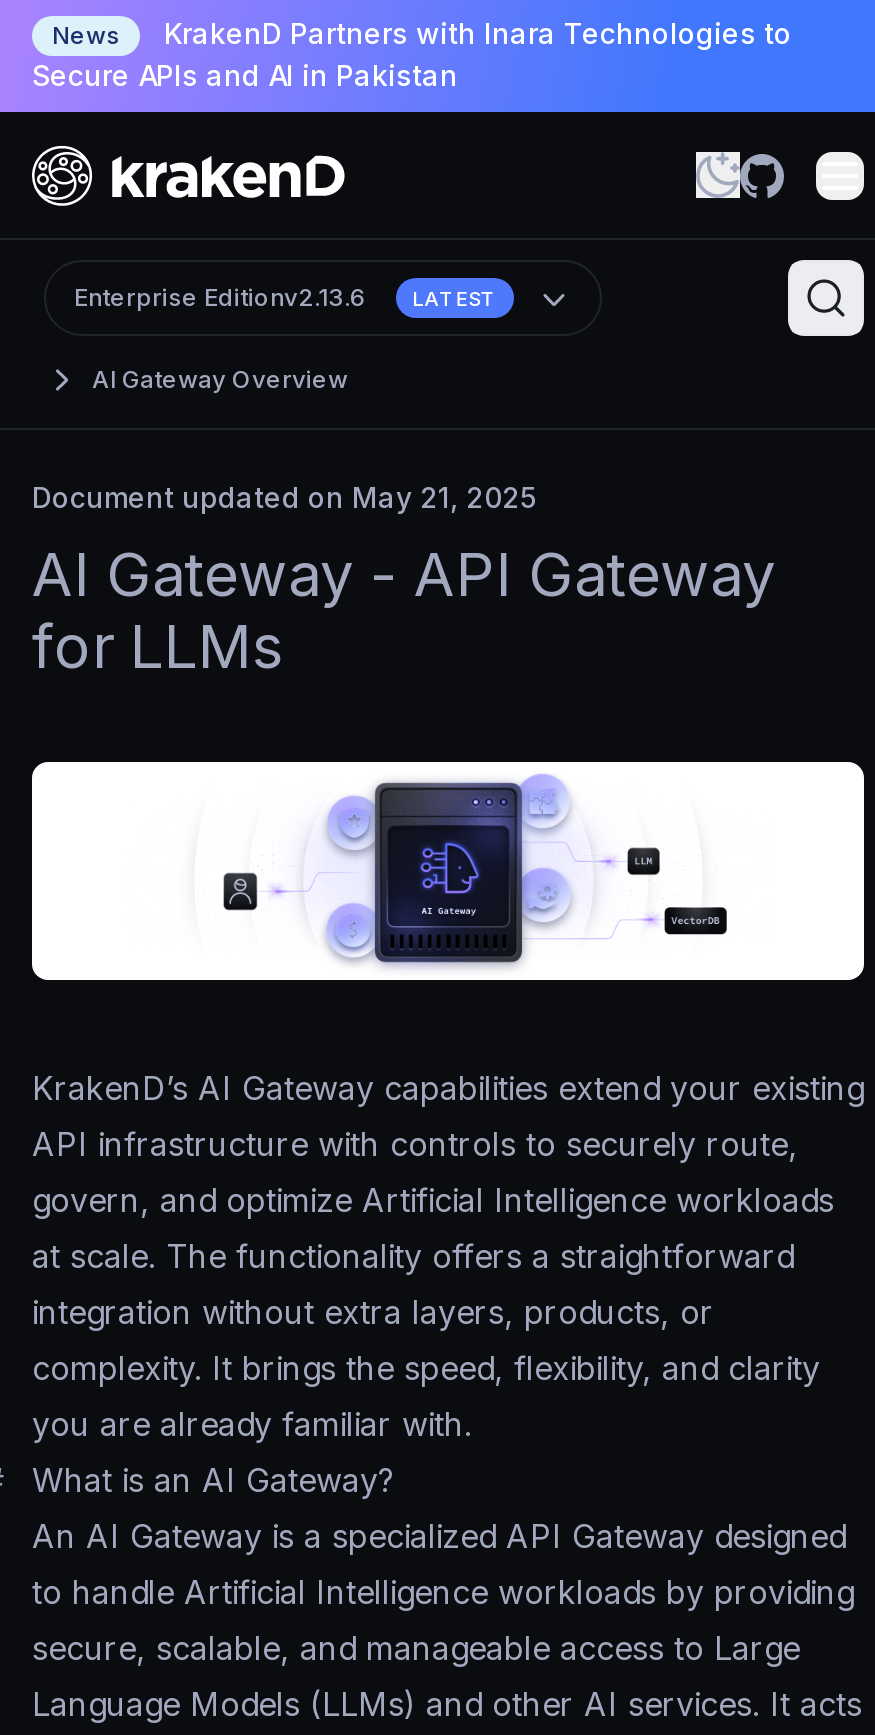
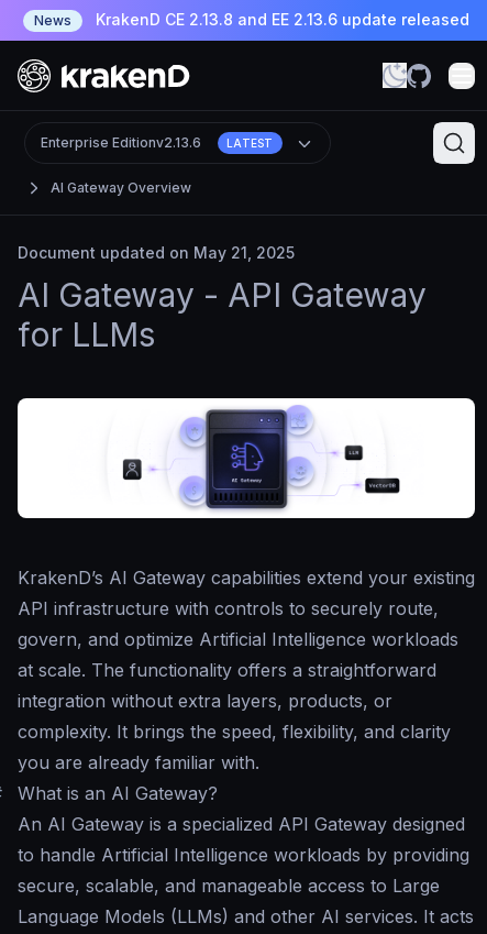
- KrakenD Partners with Inara Technologies to
- Secure APIs and AI in Pakistan
+ KrakenD CE 2.13.8 and EE 2.13.6 update released
